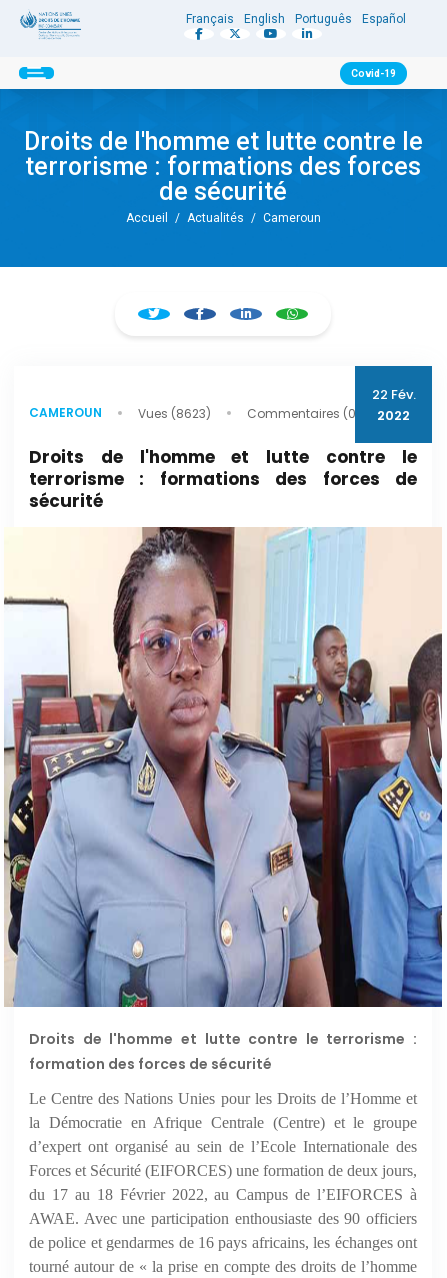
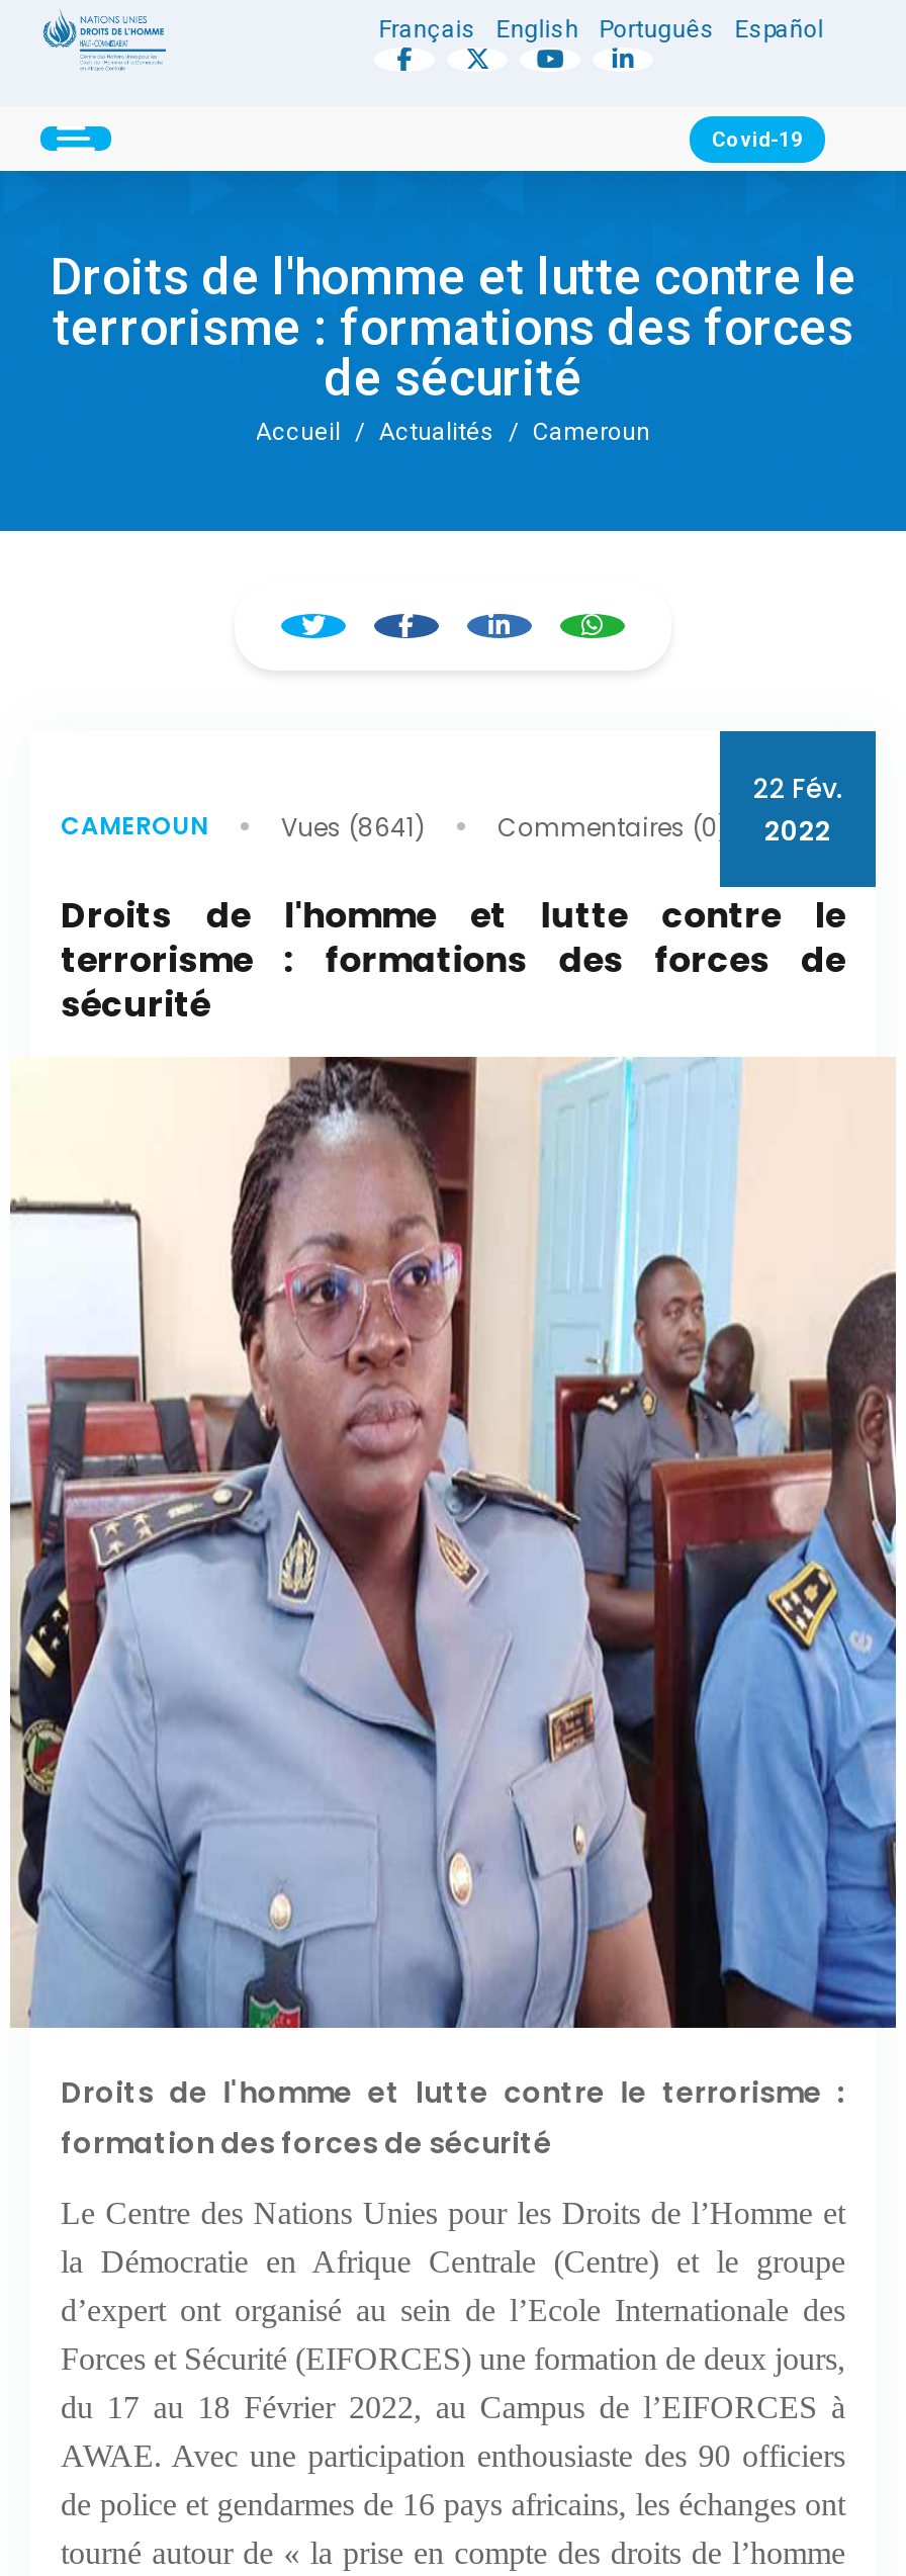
- Vues (8623)
+ Vues (8641)
